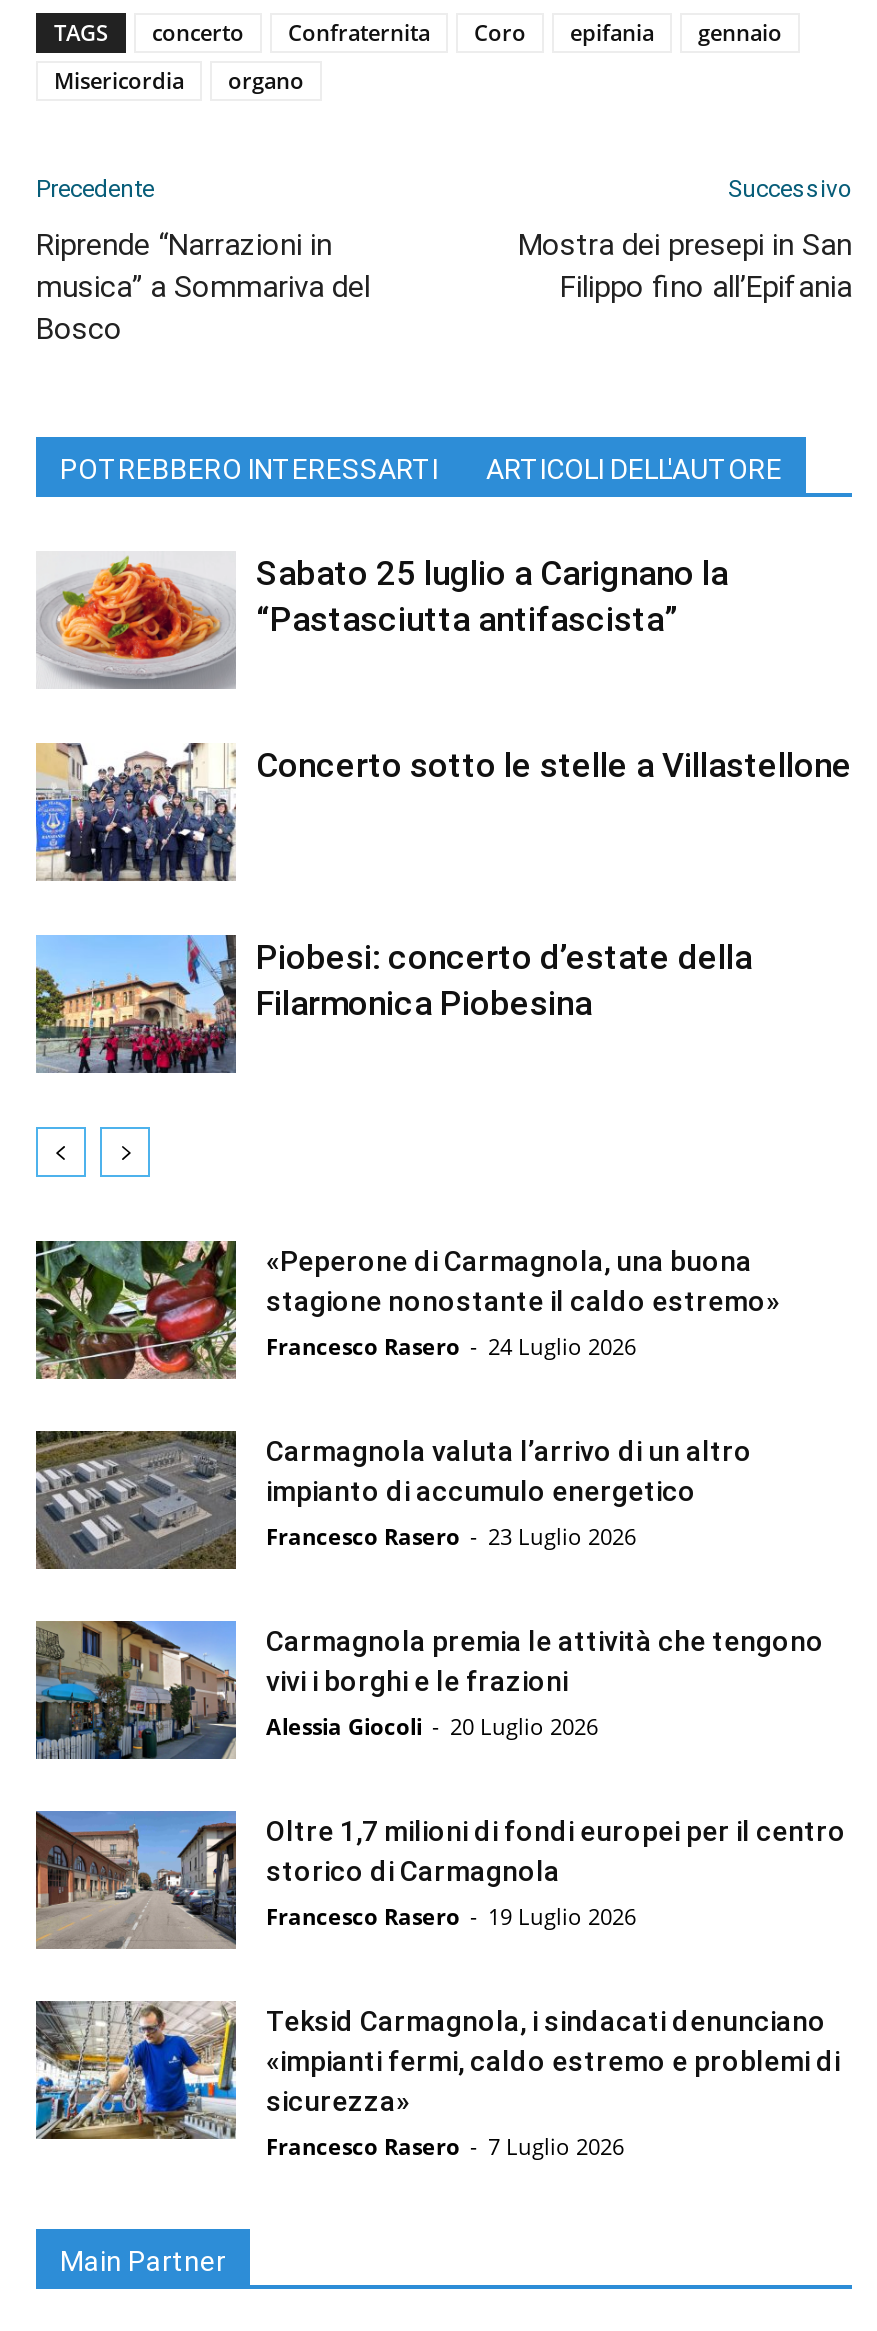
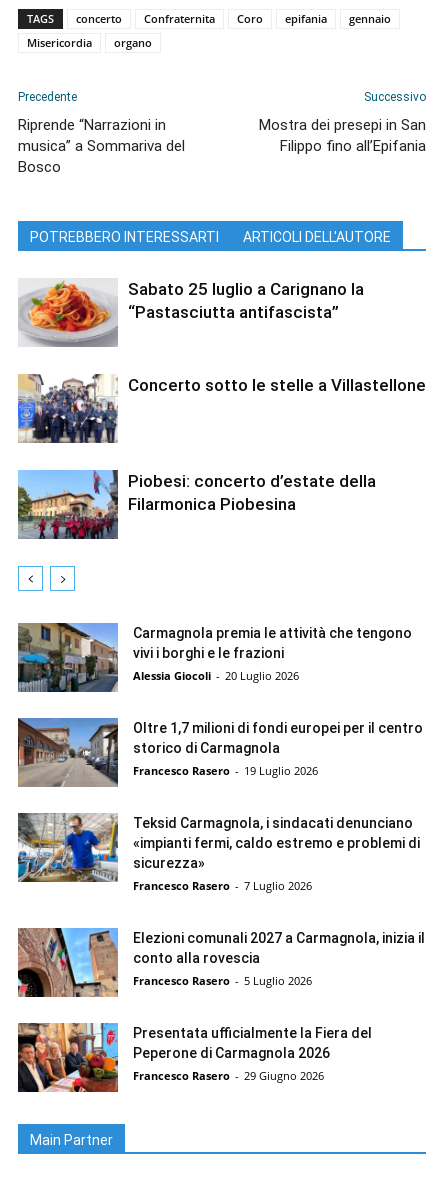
- [image]
- «Peperone di Carmagnola, una buona
- stagione nonostante il caldo estremo»
- Francesco Rasero - 24 Luglio 2026
- Carmagnola valuta l’arrivo di un altro
- impianto di accumulo energetico
- Francesco Rasero - 23 Luglio 2026

- [image]

moved up: [image] | Carmagnola premia le attività che tengono | vivi i borghi e le frazioni | ... | sicurezza» | Francesco Rasero - 7 Luglio 2026

+ [image]
+ Elezioni comunali 2027 a Carmagnola, inizia il
+ conto alla rovescia
+ Francesco Rasero - 5 Luglio 2026
+ Presentata ufficialmente la Fiera del
+ Peperone di Carmagnola 2026
+ Francesco Rasero - 29 Giugno 2026

+ [image]
